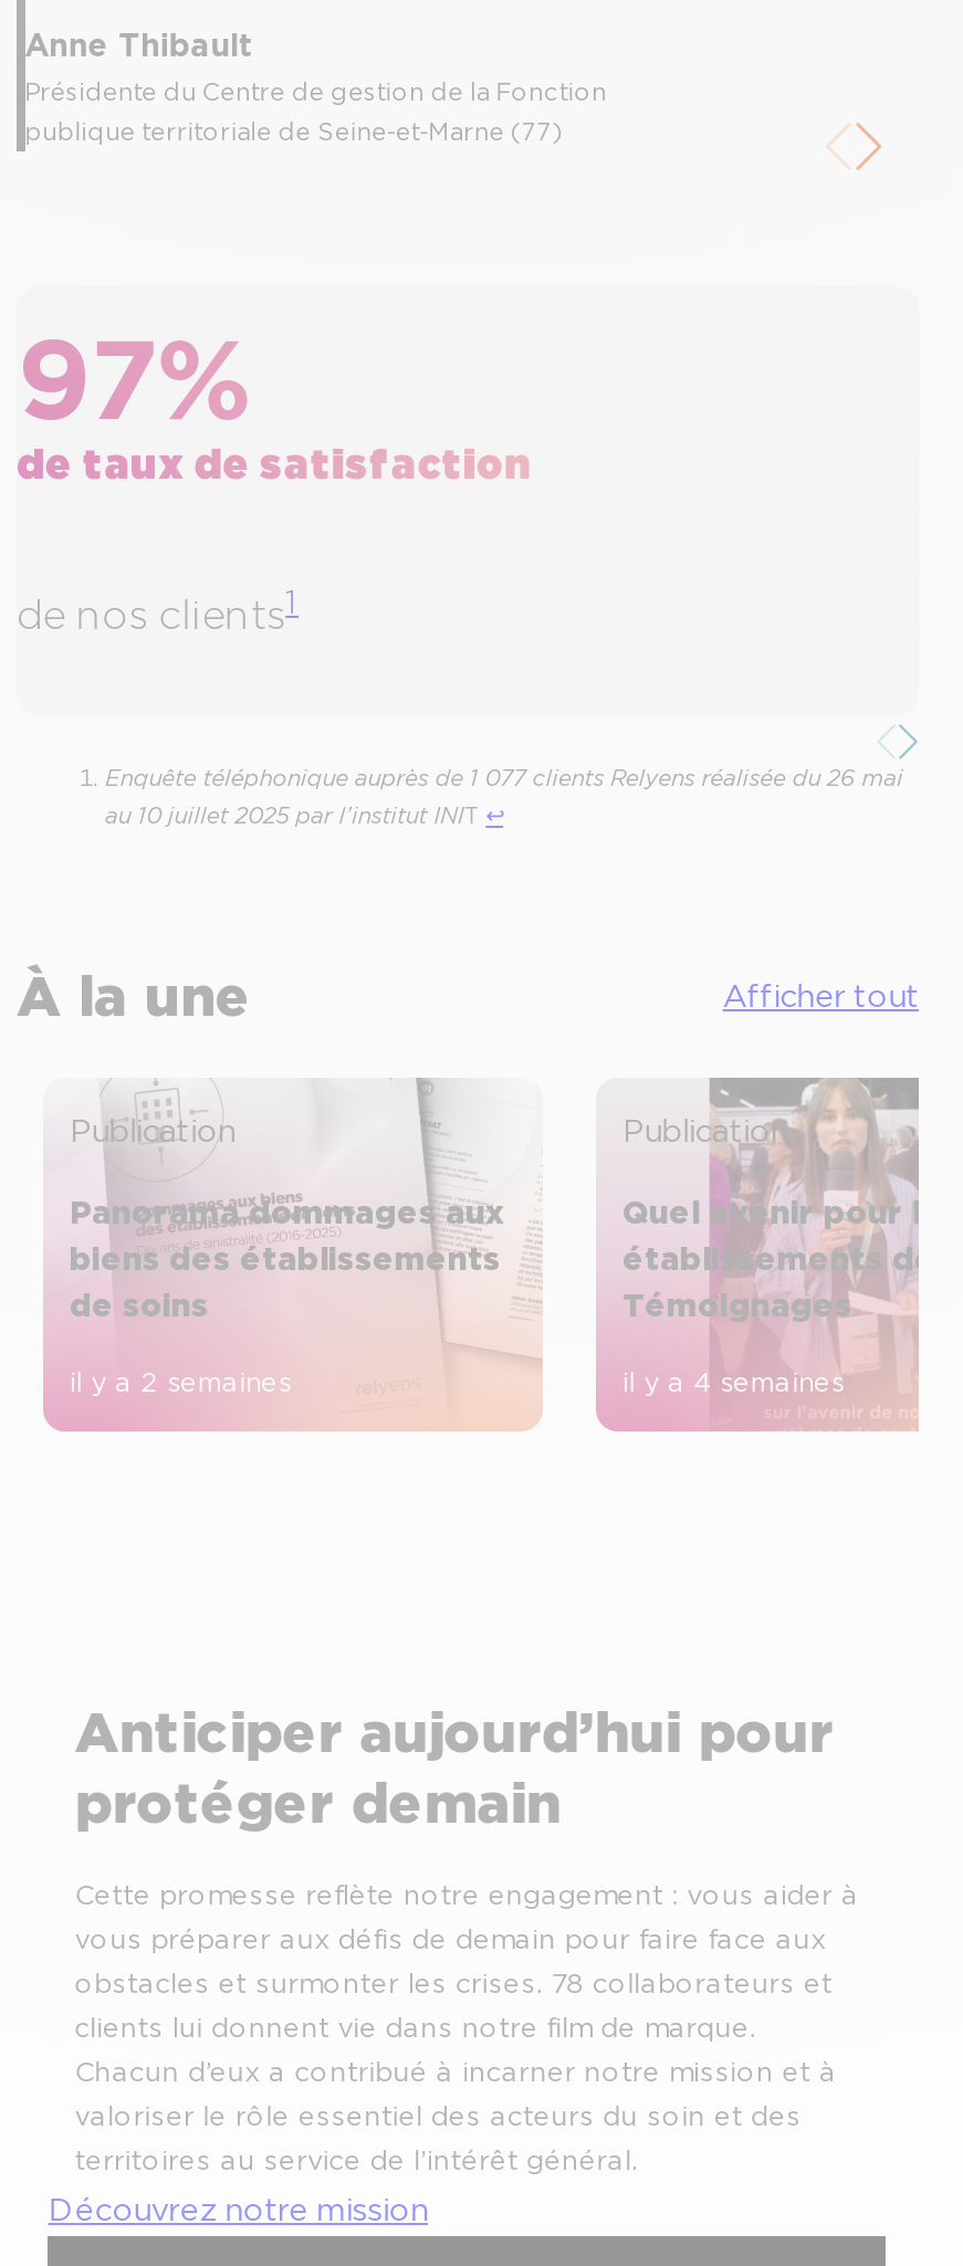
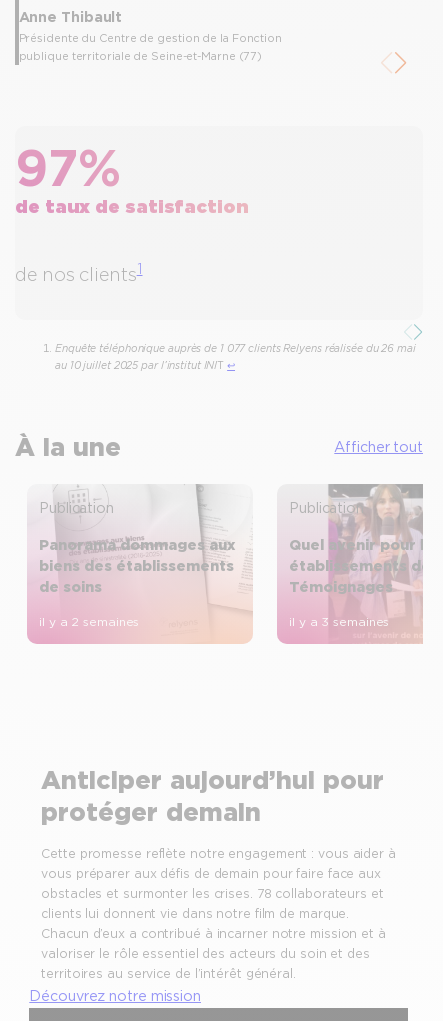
- il y a 4 semaines
+ il y a 3 semaines
